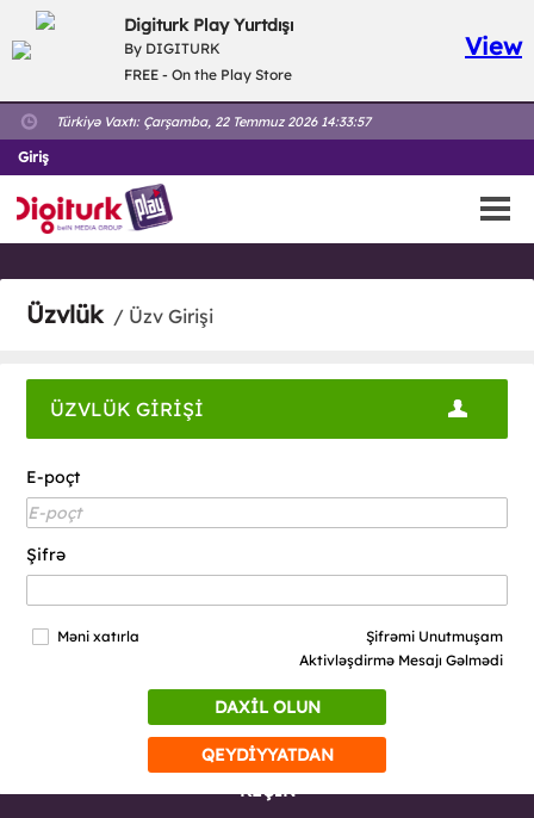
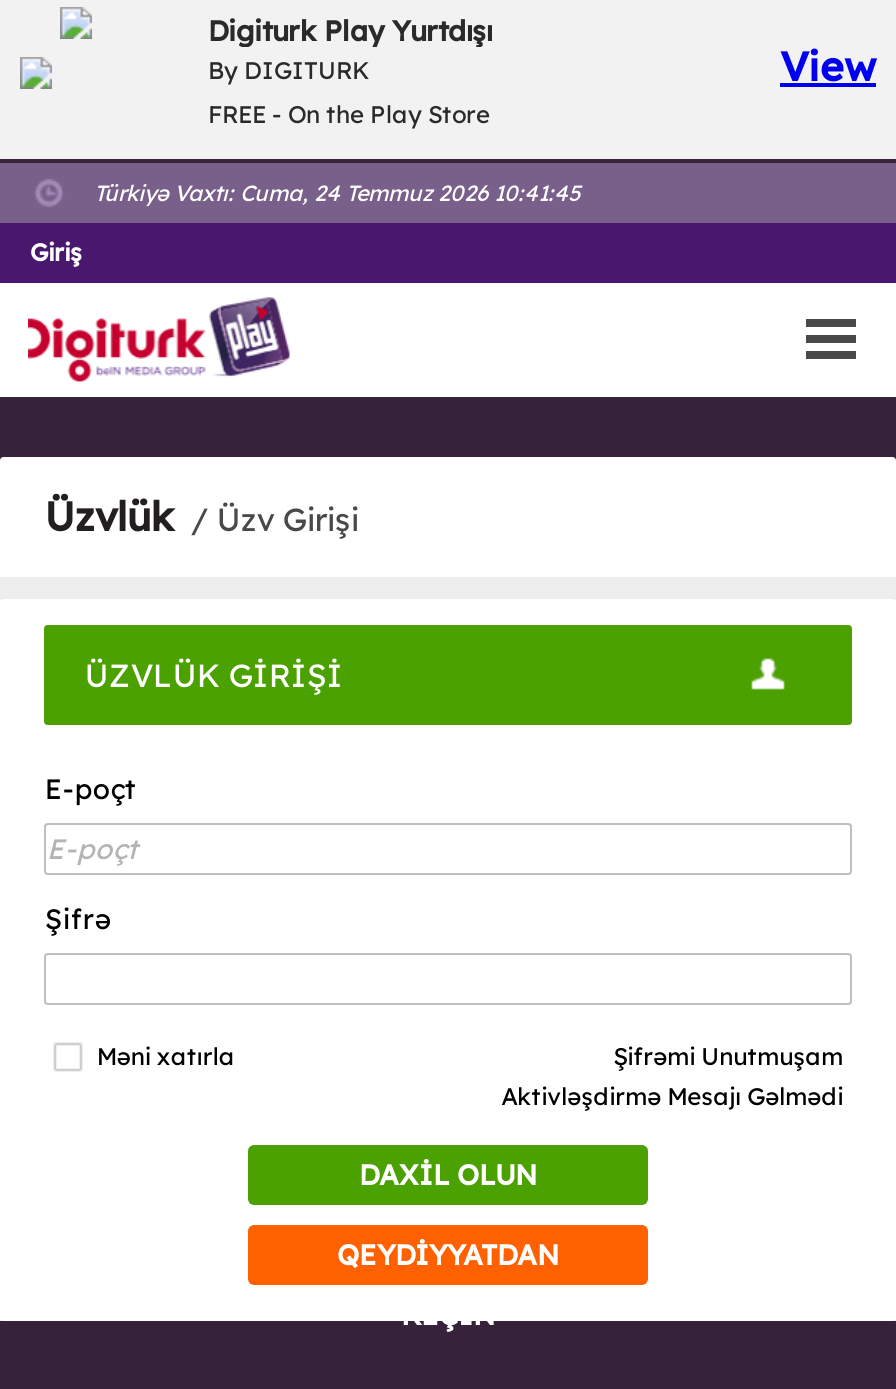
- Türkiyə Vaxtı: Çarşamba, 22 Temmuz 2026 14:33:57
+ Türkiyə Vaxtı: Cuma, 24 Temmuz 2026 10:41:45
